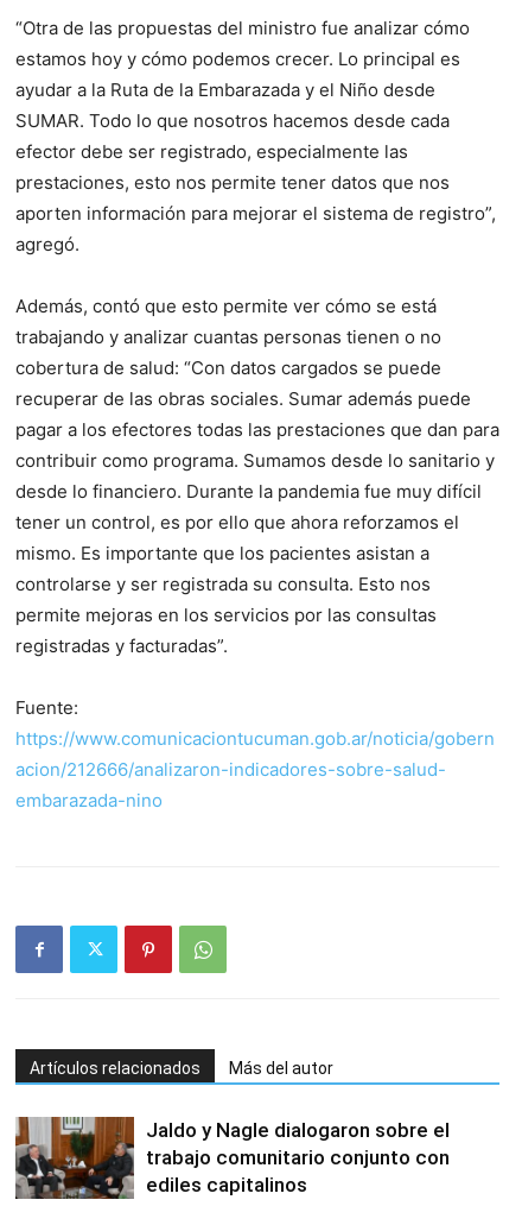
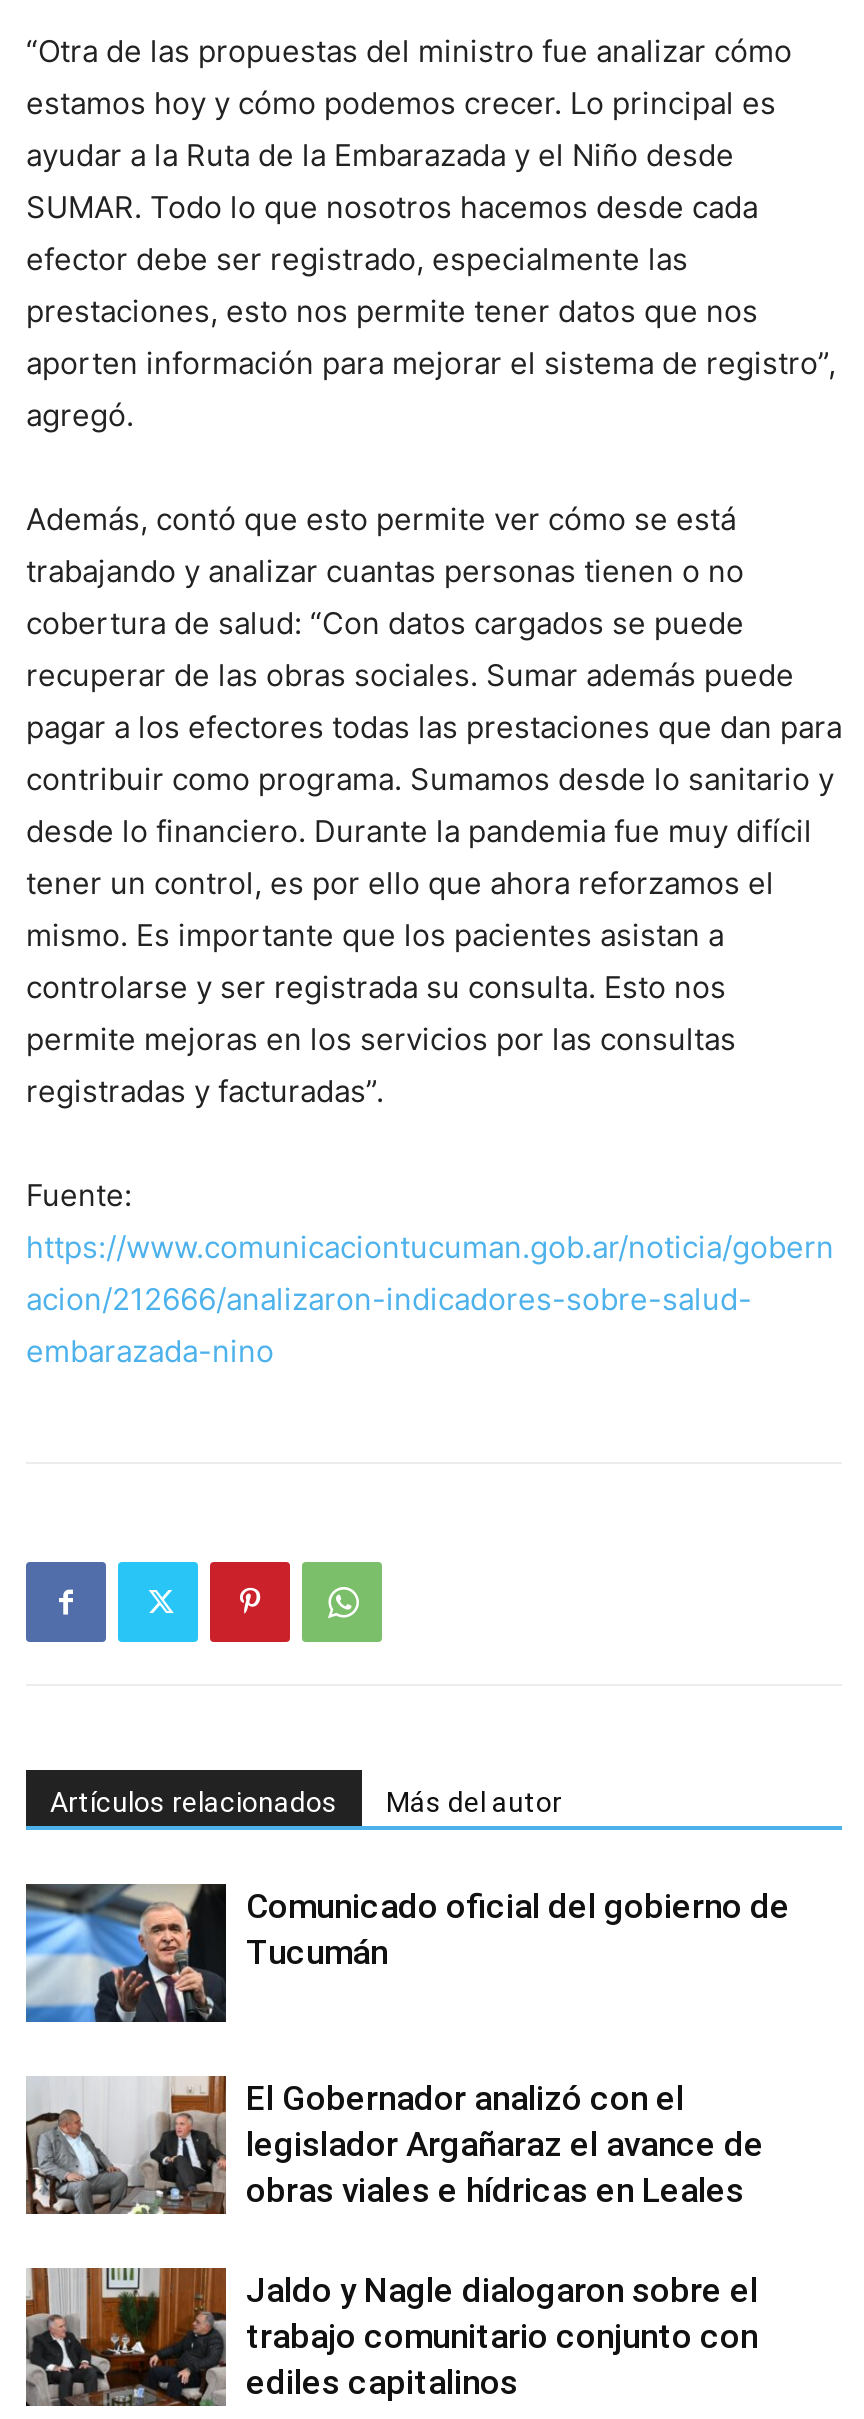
+ [image]
+ Comunicado oficial del gobierno de
+ Tucumán

+ [image]
+ El Gobernador analizó con el
+ legislador Argañaraz el avance de
+ obras viales e hídricas en Leales
